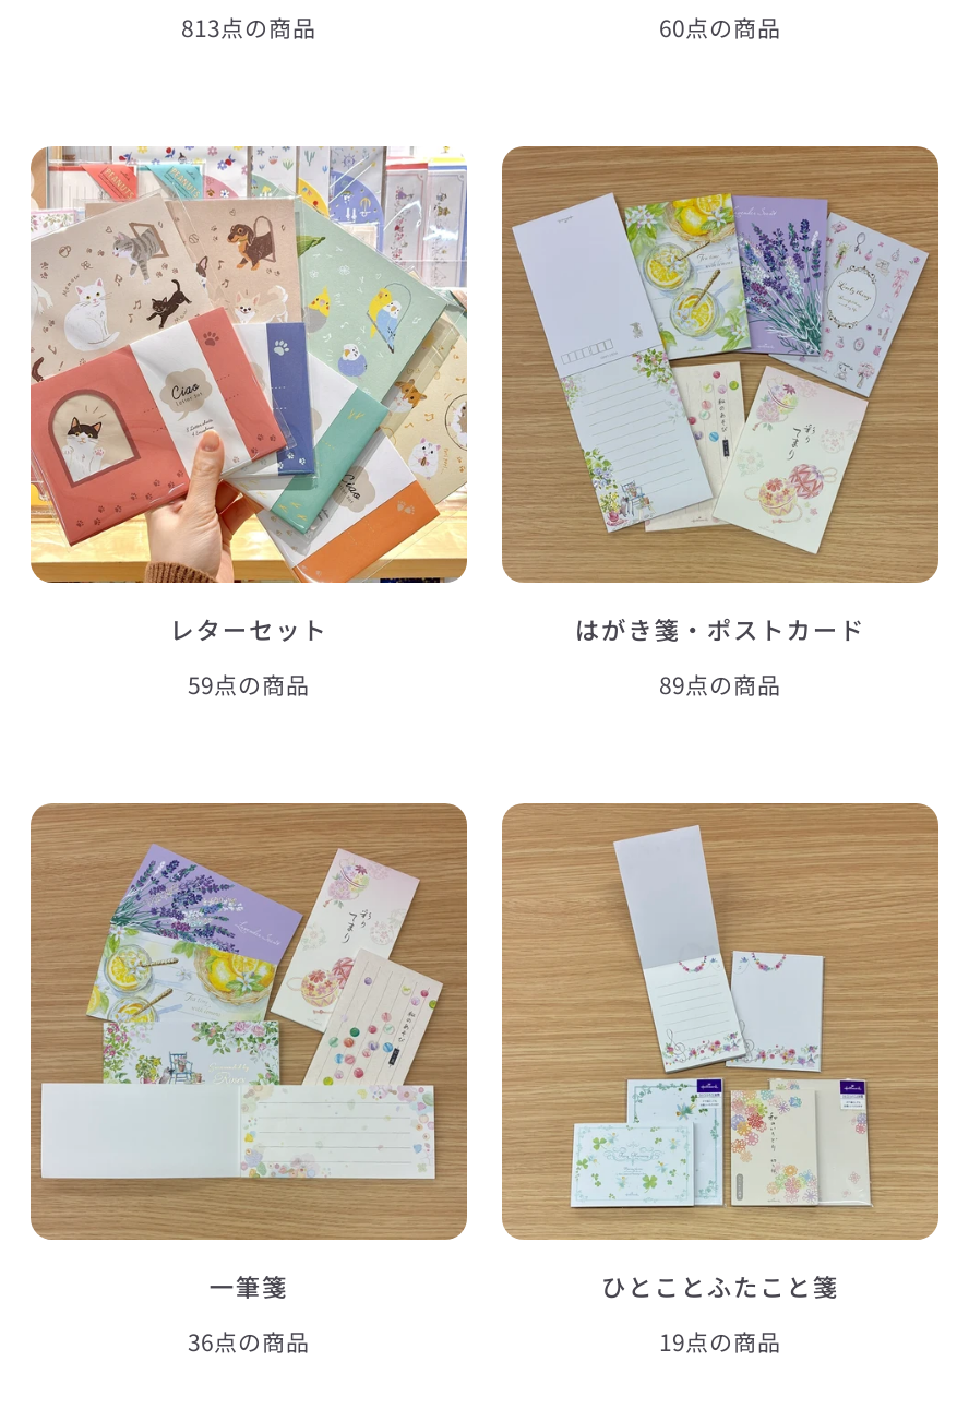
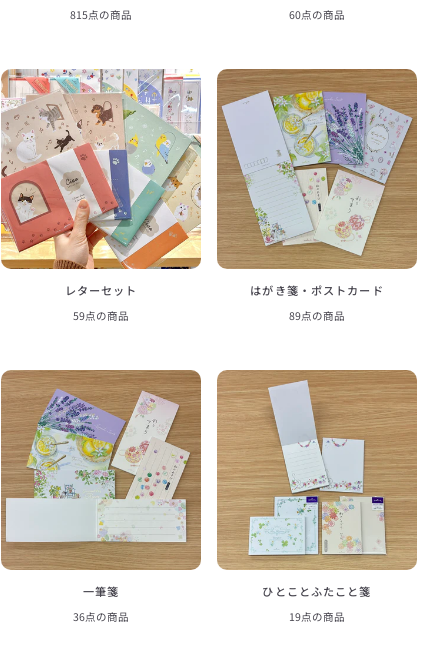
- 813点の商品
+ 815点の商品
